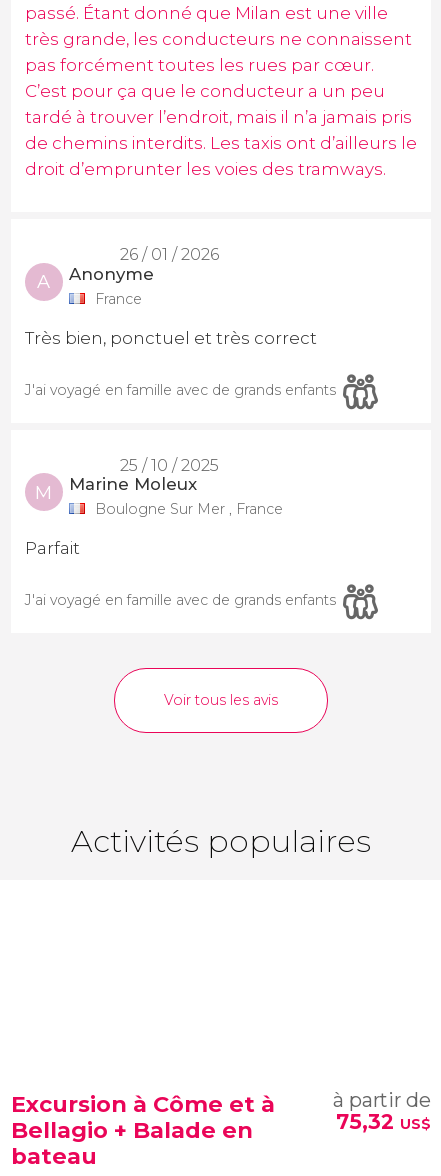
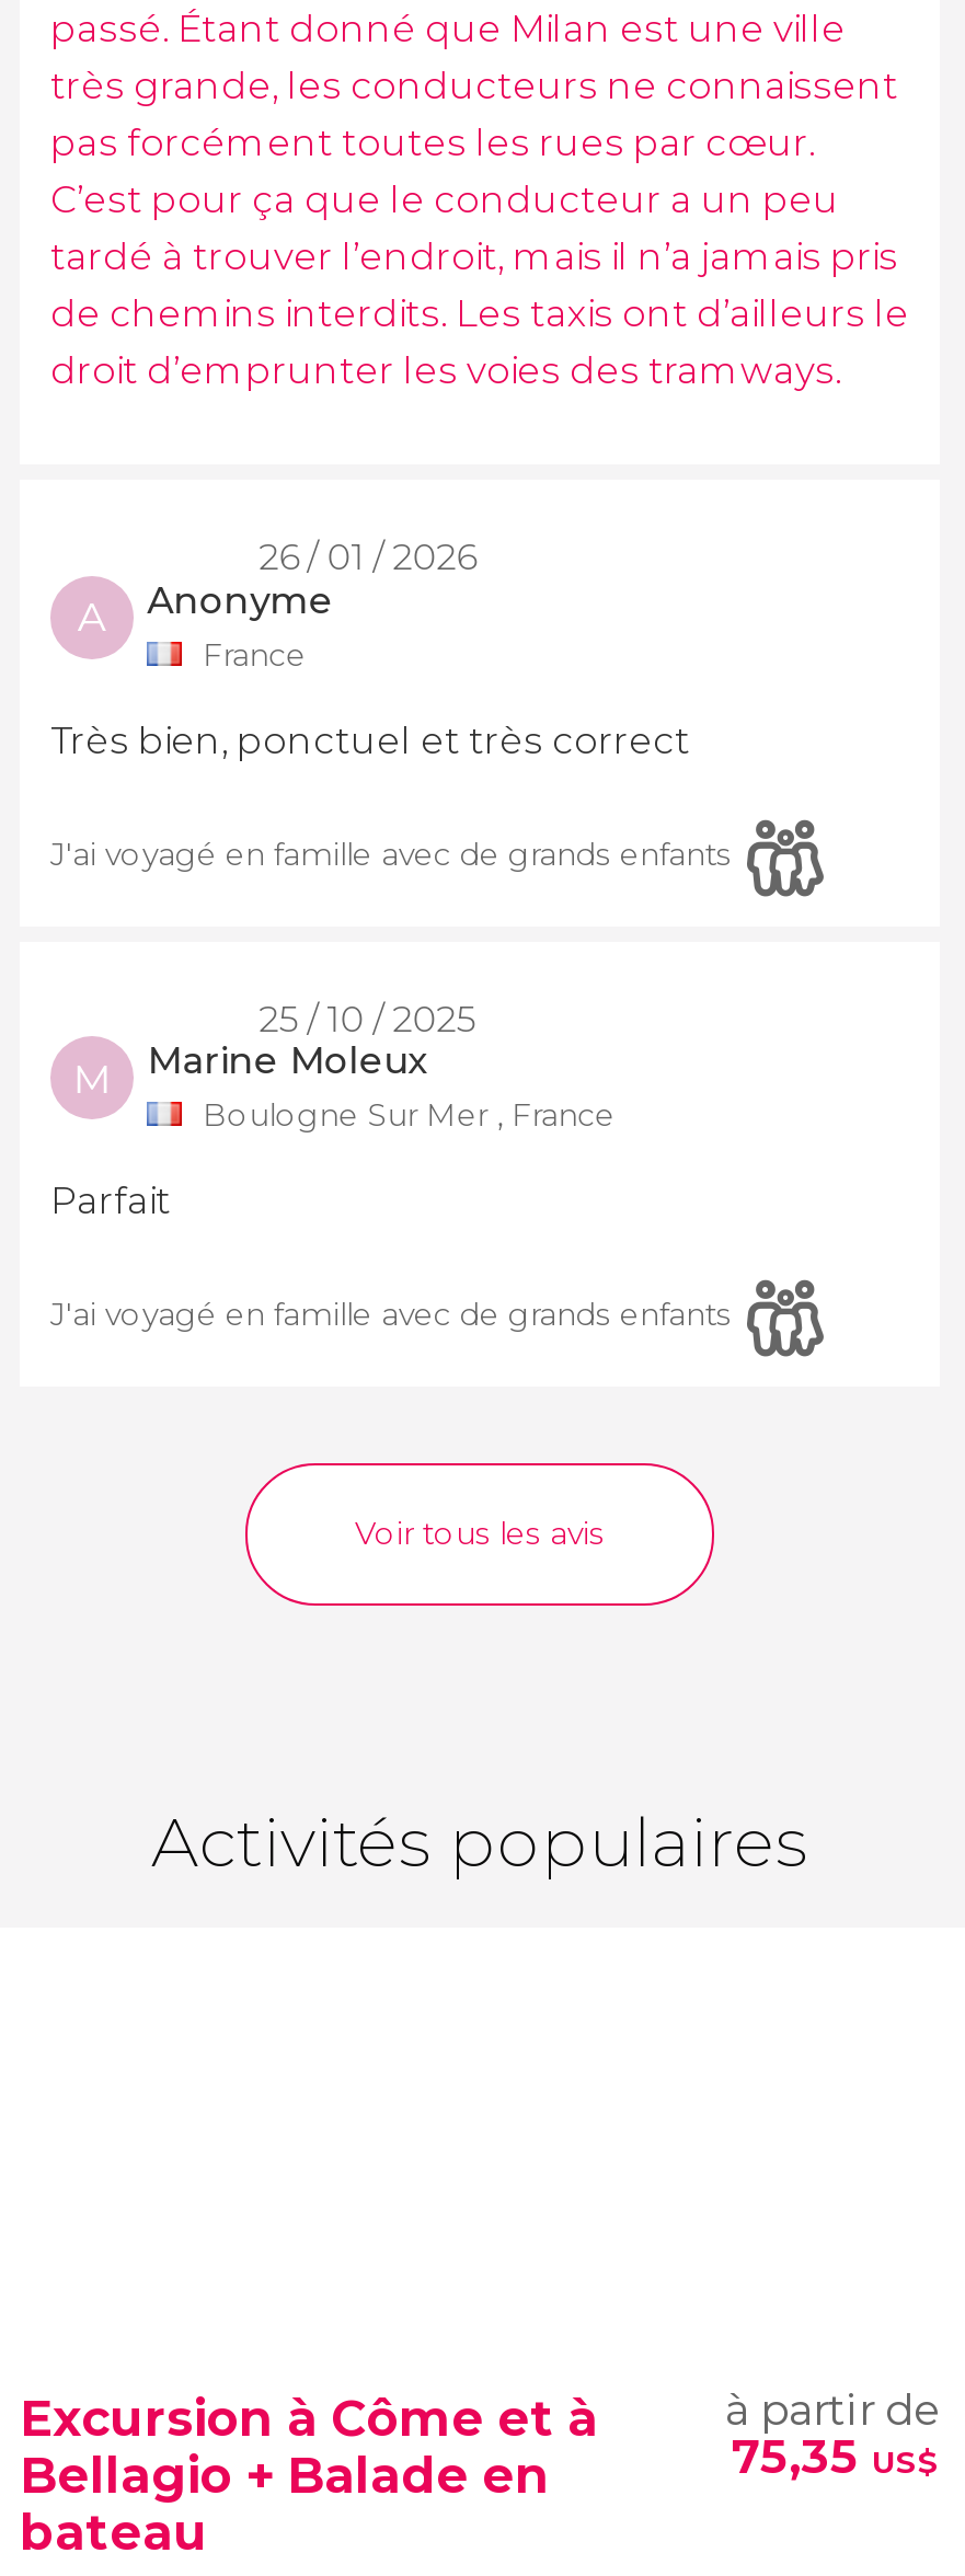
- 75,32 US$
+ 75,35 US$
